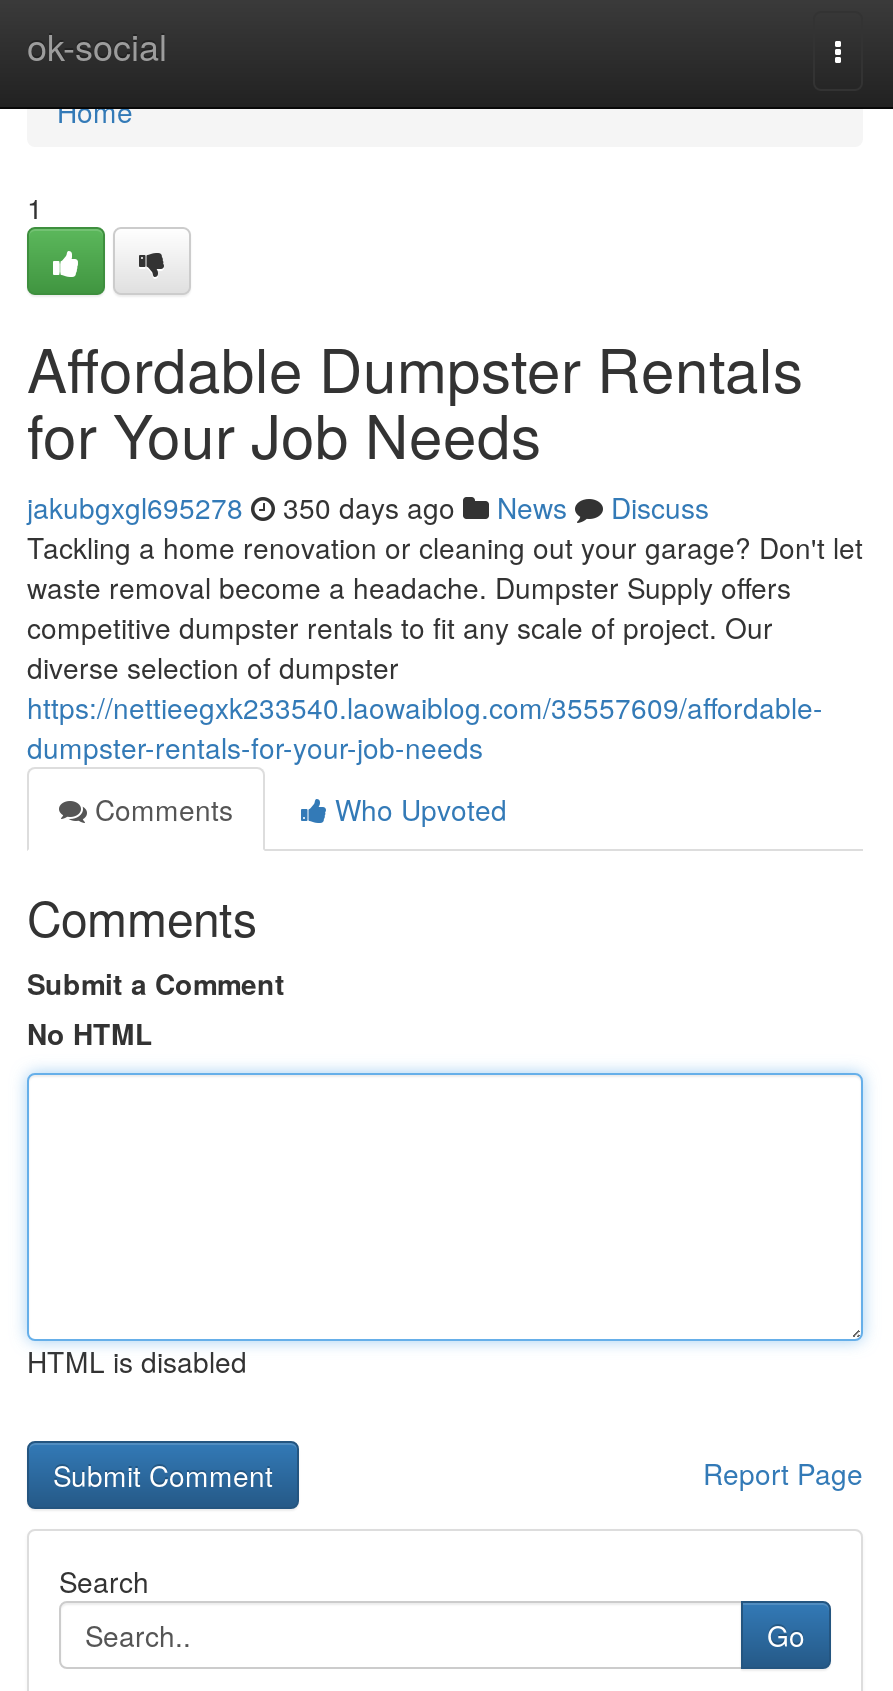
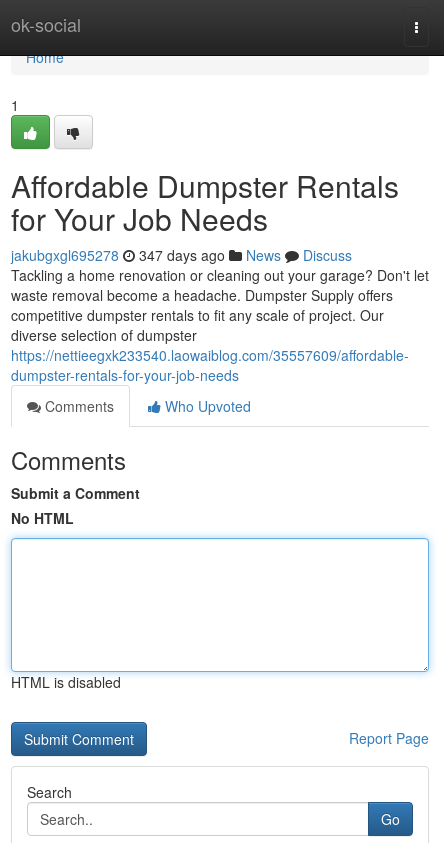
- jakubgxgl695278 350 days ago News Discuss
+ jakubgxgl695278 347 days ago News Discuss
